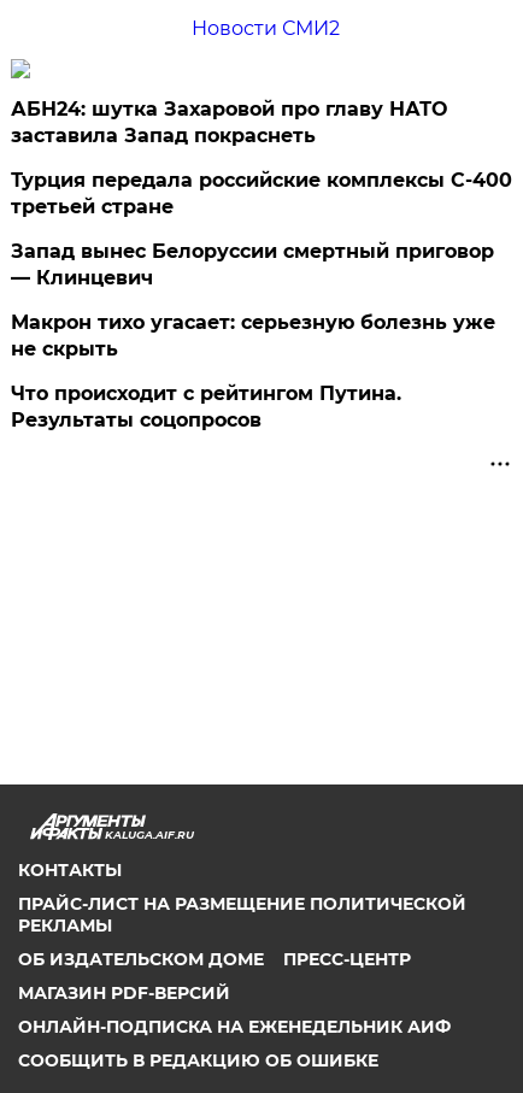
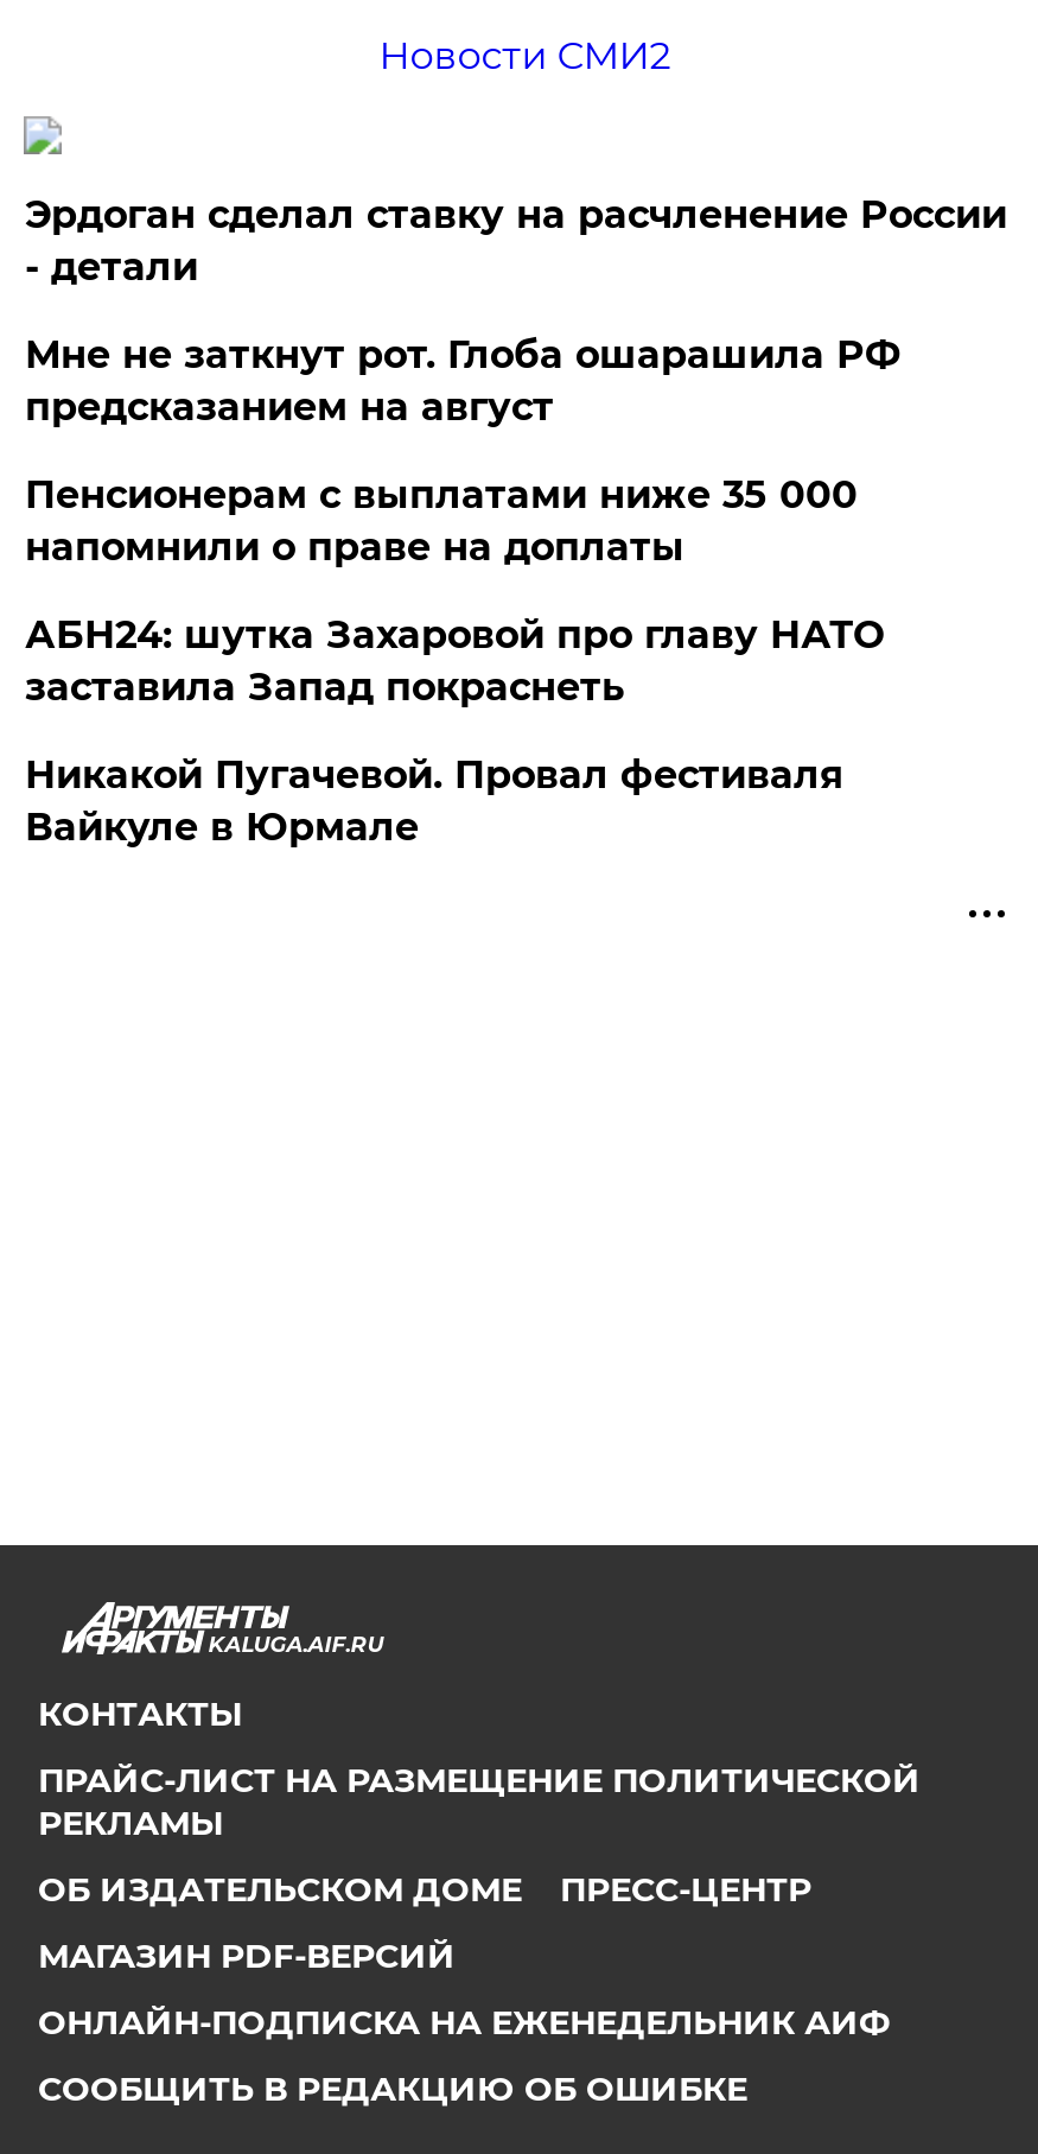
+ Эрдоган сделал ставку на расчленение России
+ - детали
+ Мне не заткнут рот. Глоба ошарашила РФ
+ предсказанием на август
+ Пенсионерам с выплатами ниже 35 000
+ напомнили о праве на доплаты

moved down: АБН24: шутка Захаровой про главу НАТО | заставила Запад покраснеть

- Турция передала российские комплексы С-400
- третьей стране
- Запад вынес Белоруссии смертный приговор
- — Клинцевич
- Макрон тихо угасает: серьезную болезнь уже
- не скрыть
- Что происходит с рейтингом Путина.
- Результаты соцопросов
+ Никакой Пугачевой. Провал фестиваля
+ Вайкуле в Юрмале
